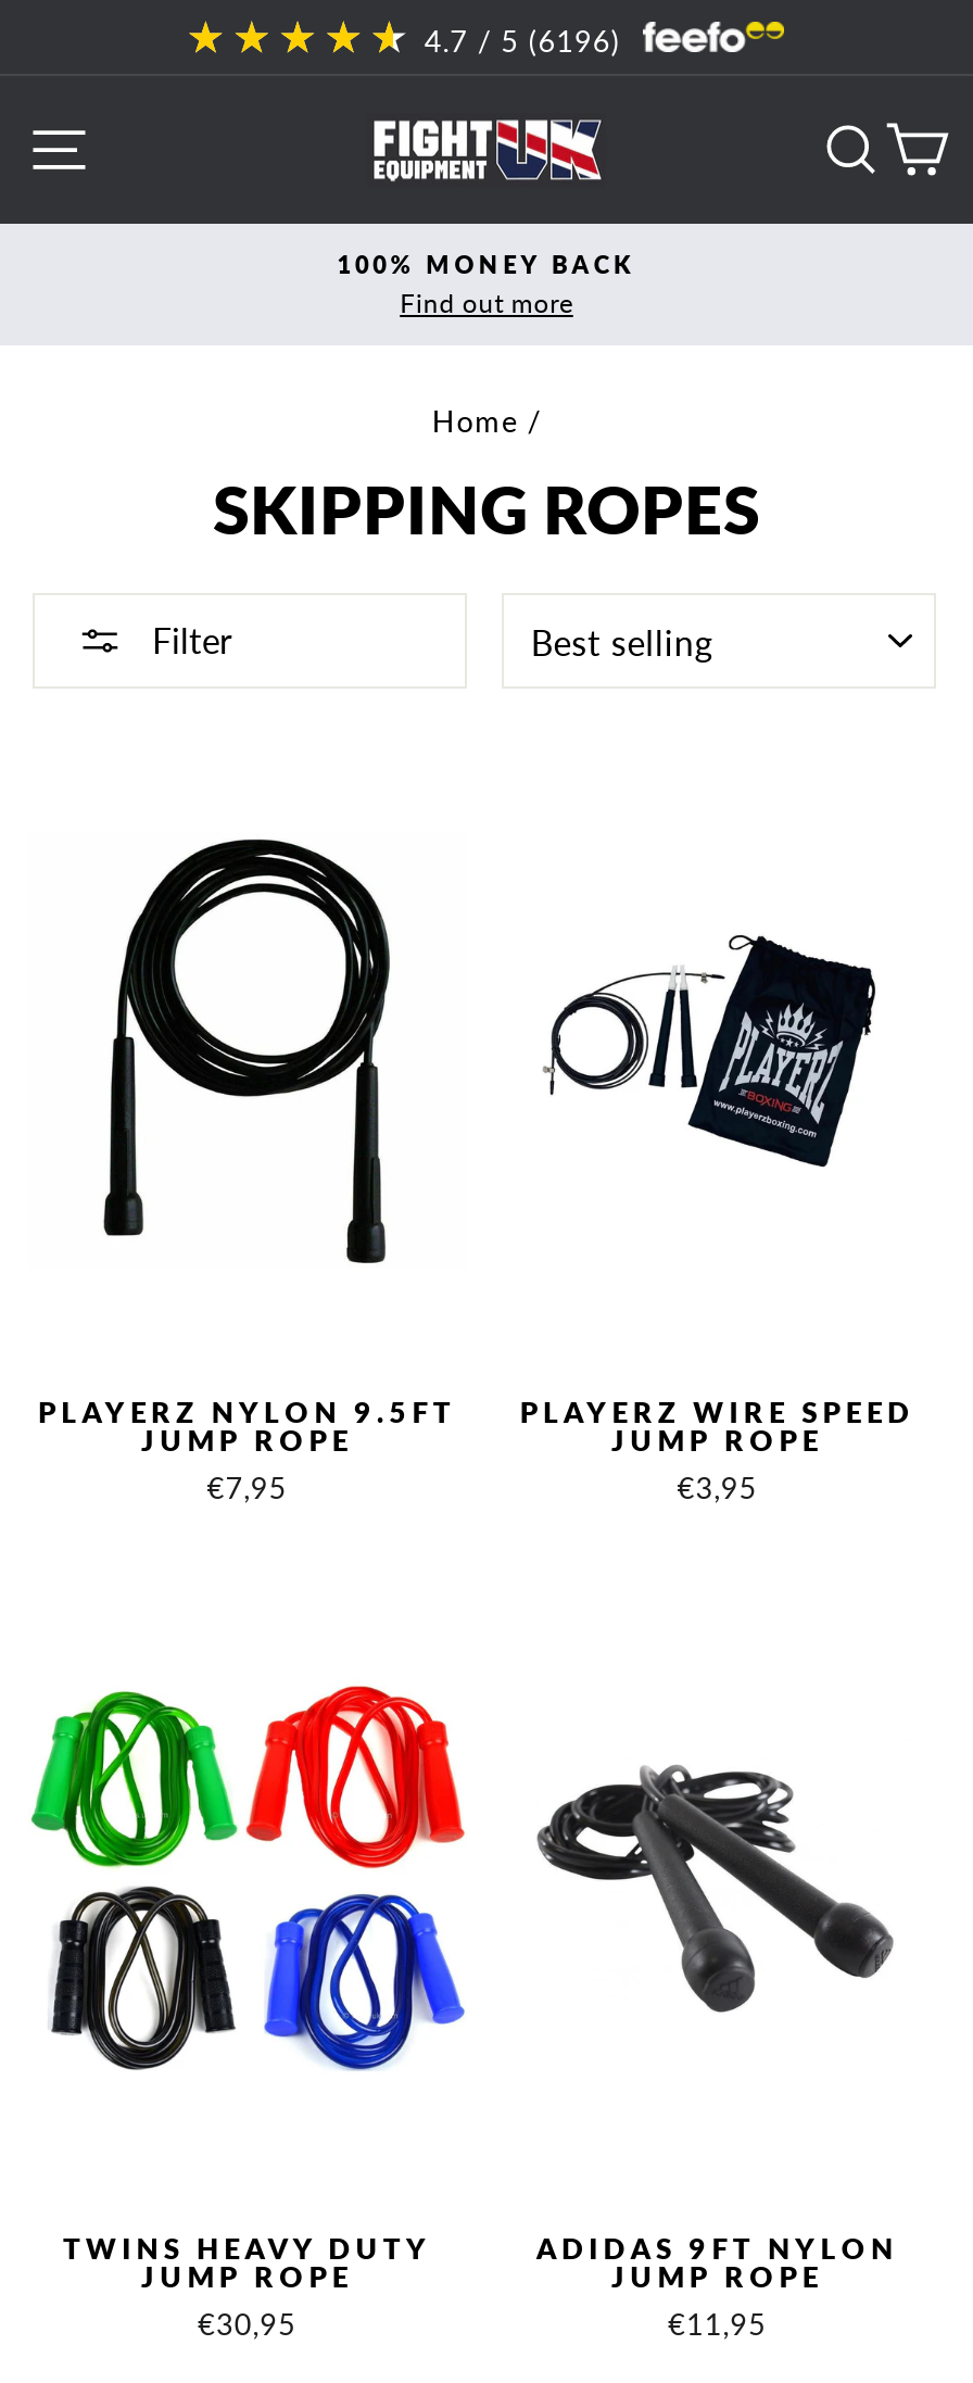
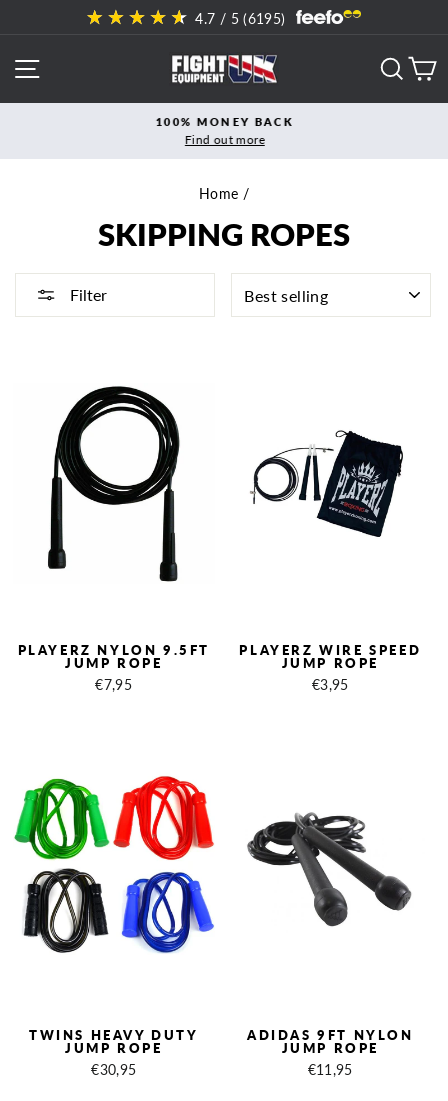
- 4.7 / 5 (6196)
+ 4.7 / 5 (6195)
